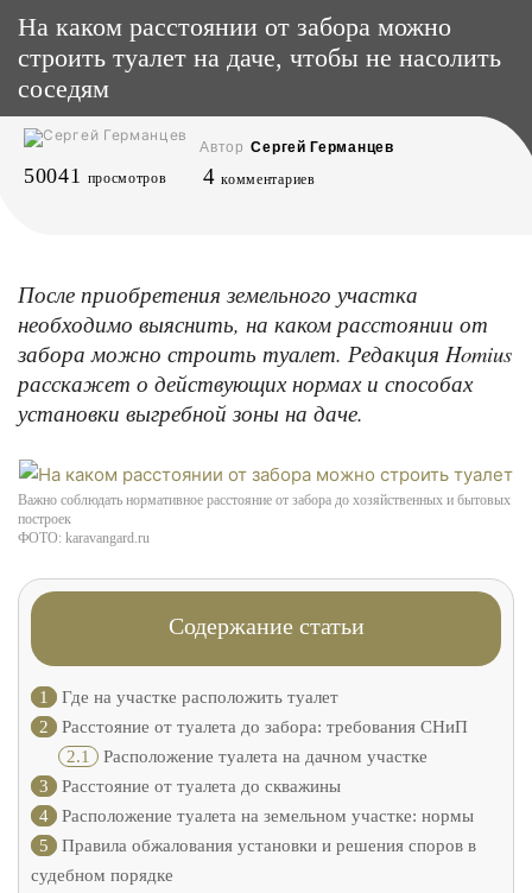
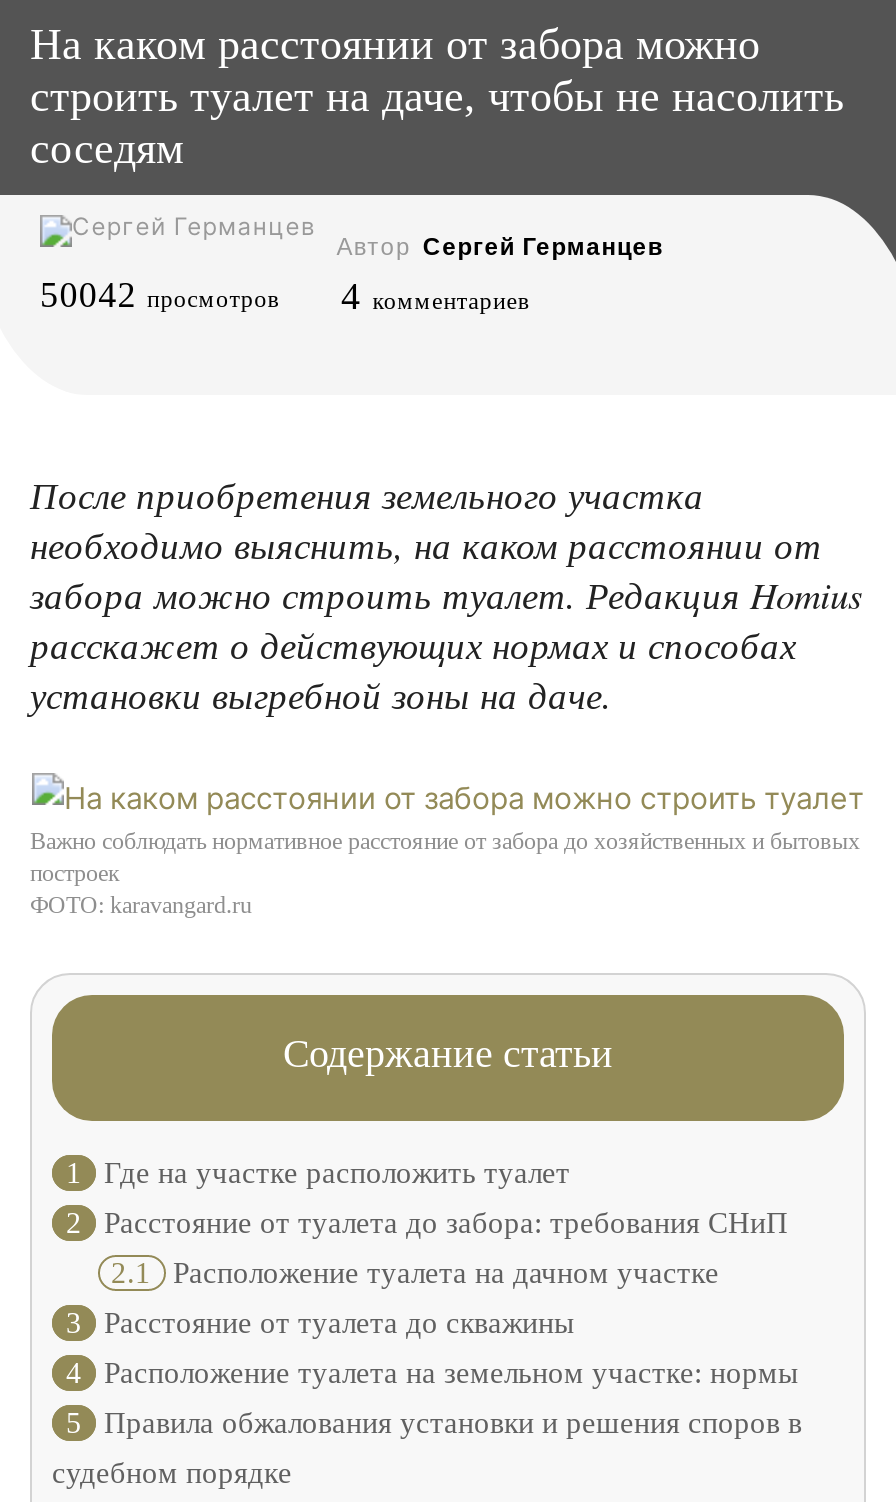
- 50041 просмотров 4 комментариев
+ 50042 просмотров 4 комментариев
